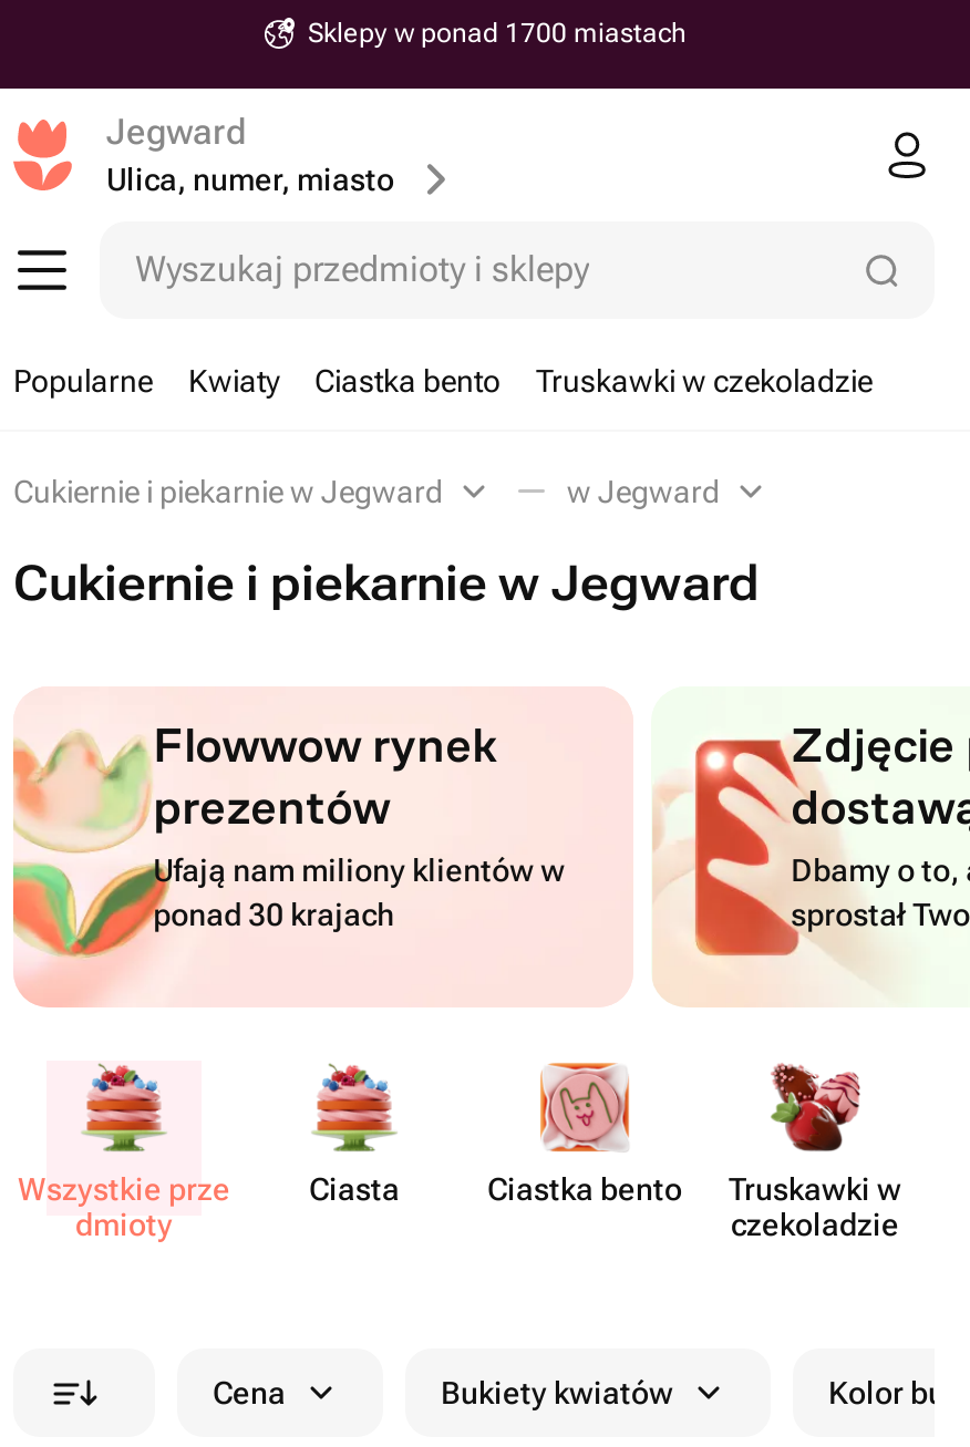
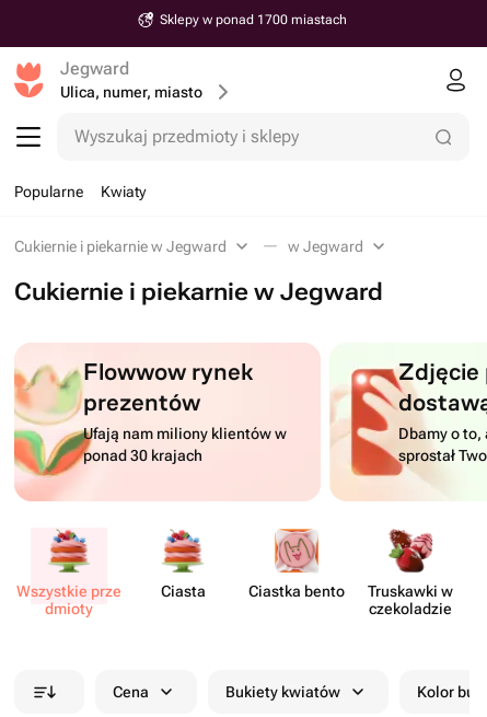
- Ciastka bento
- Truskawki w czekoladzie
